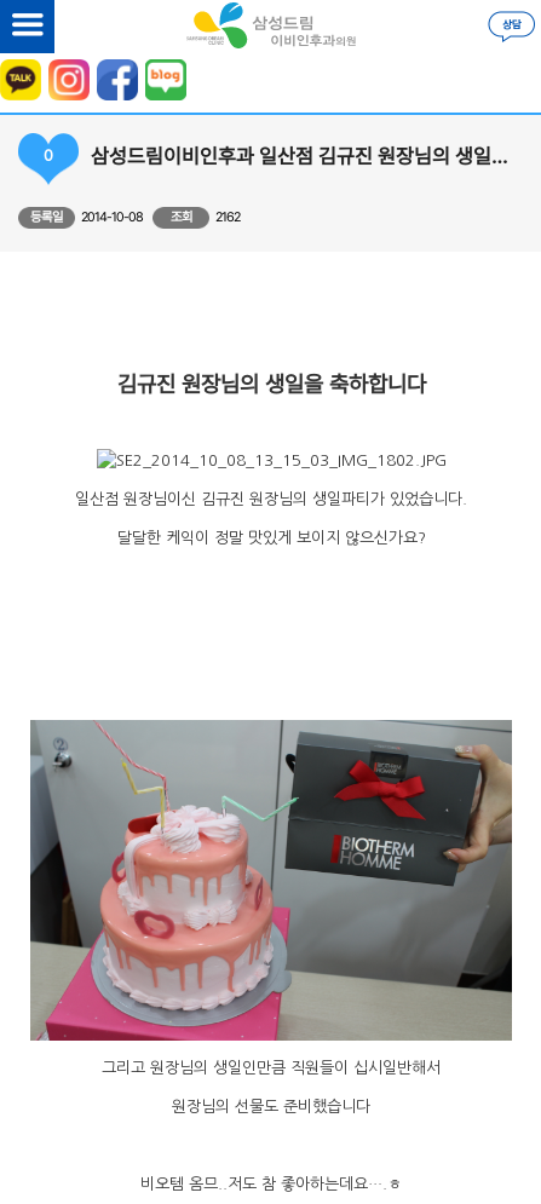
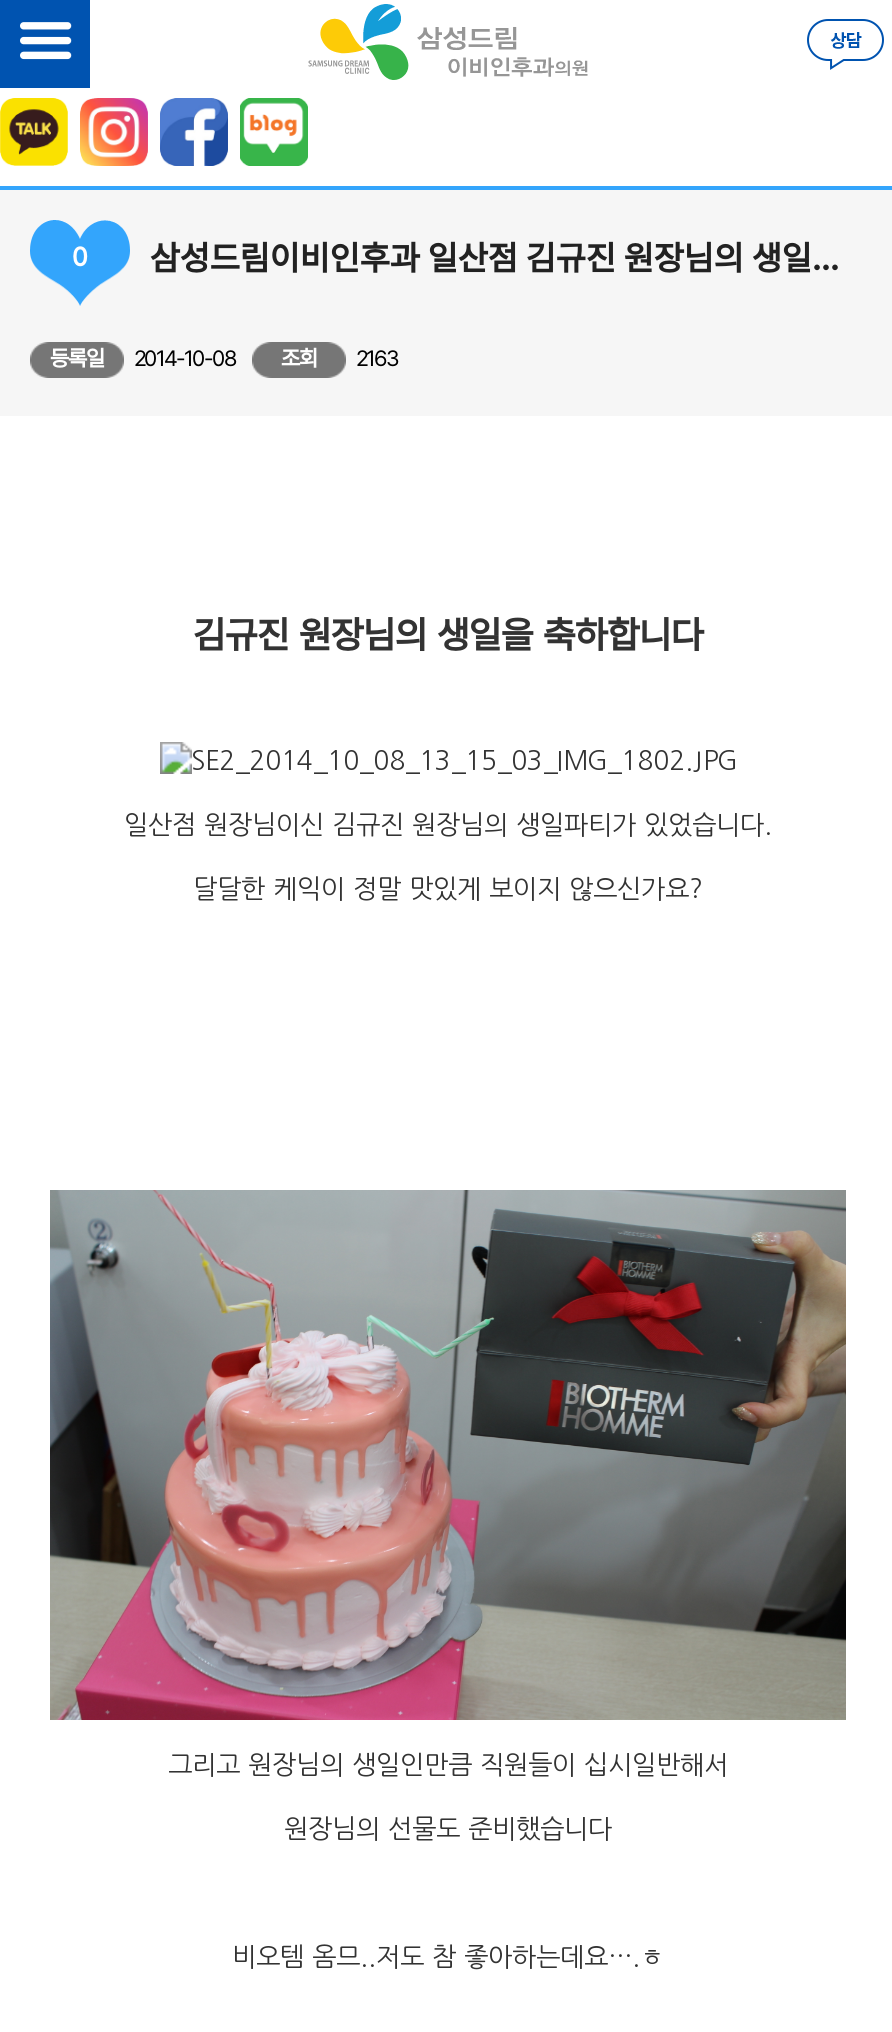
- 등록일 2014-10-08 조회 2162
+ 등록일 2014-10-08 조회 2163
